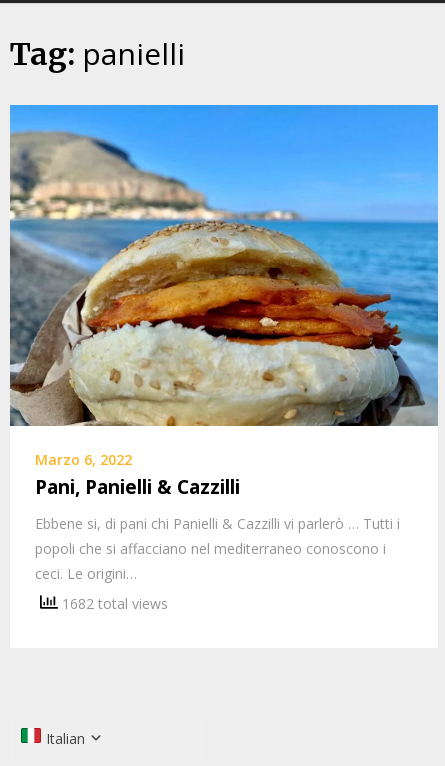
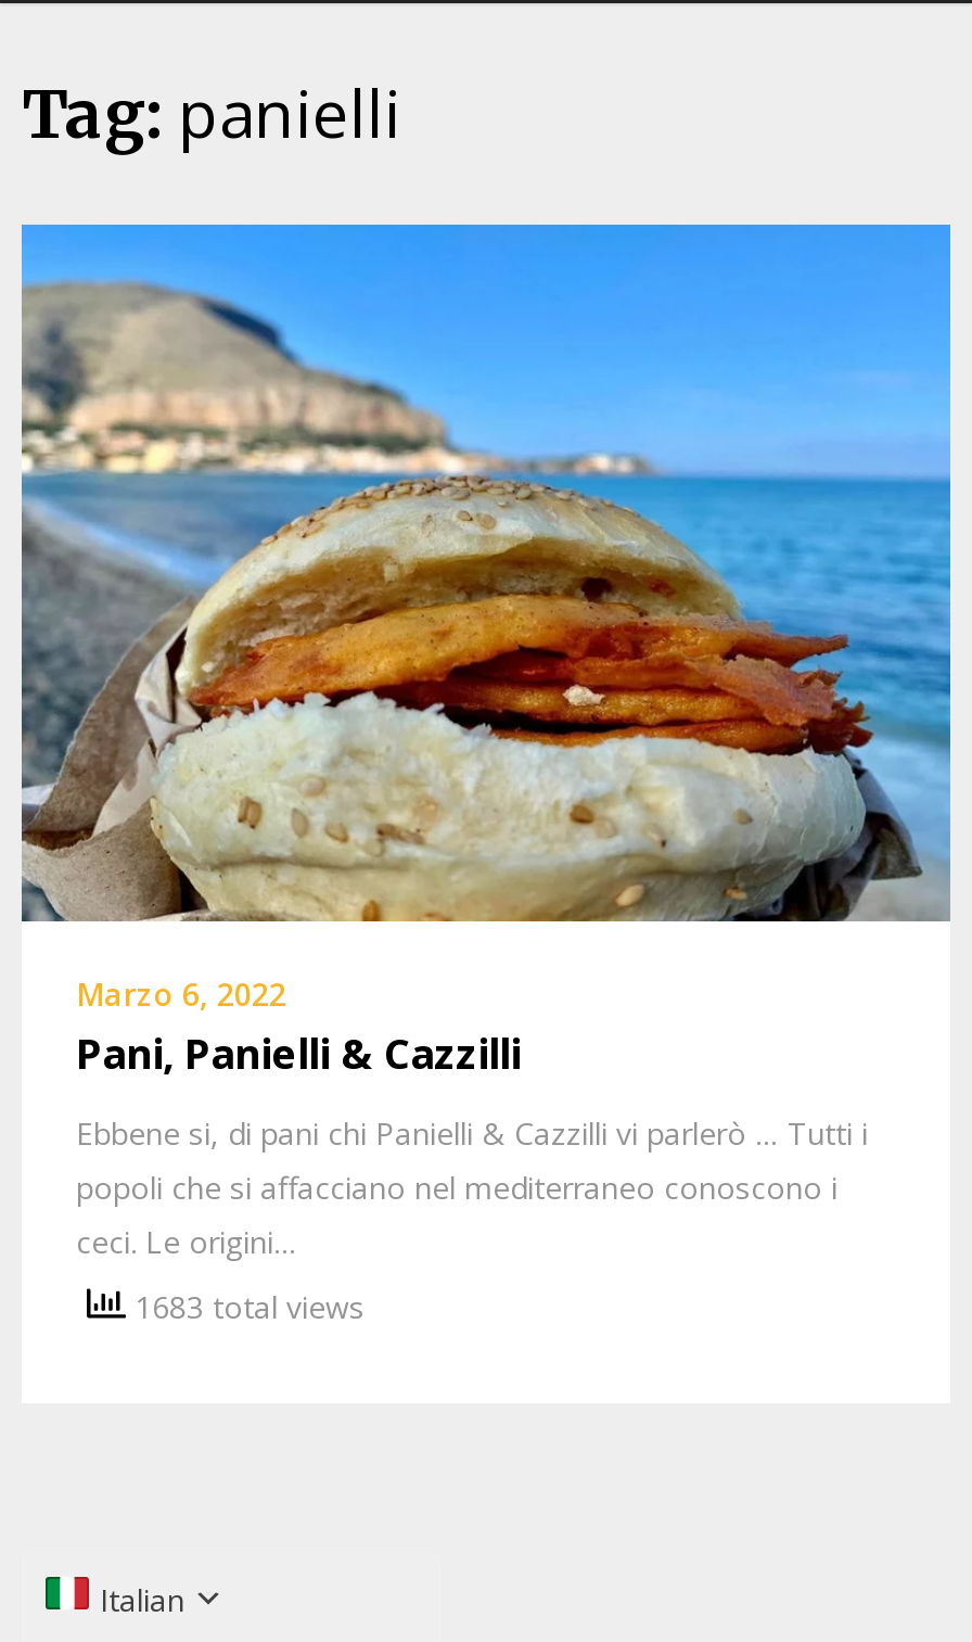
- 1682 total views
+ 1683 total views
